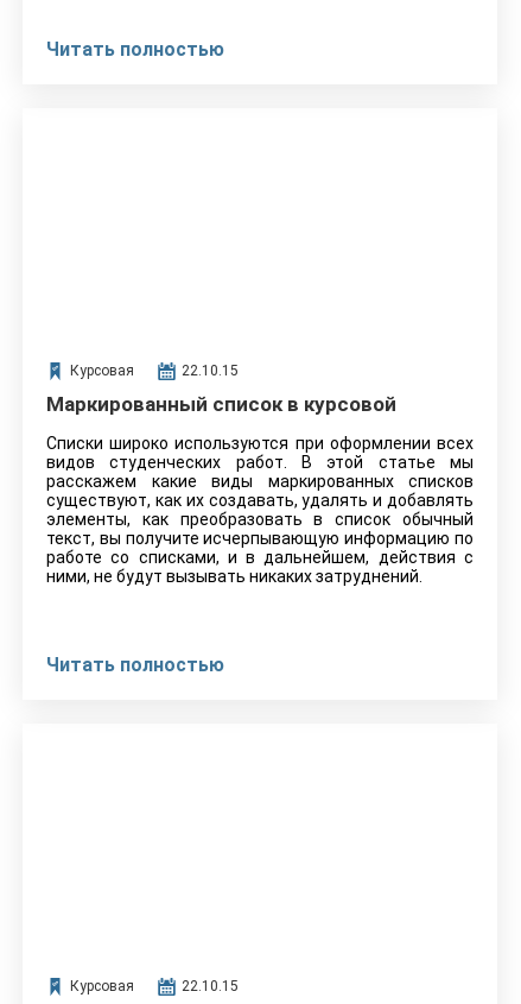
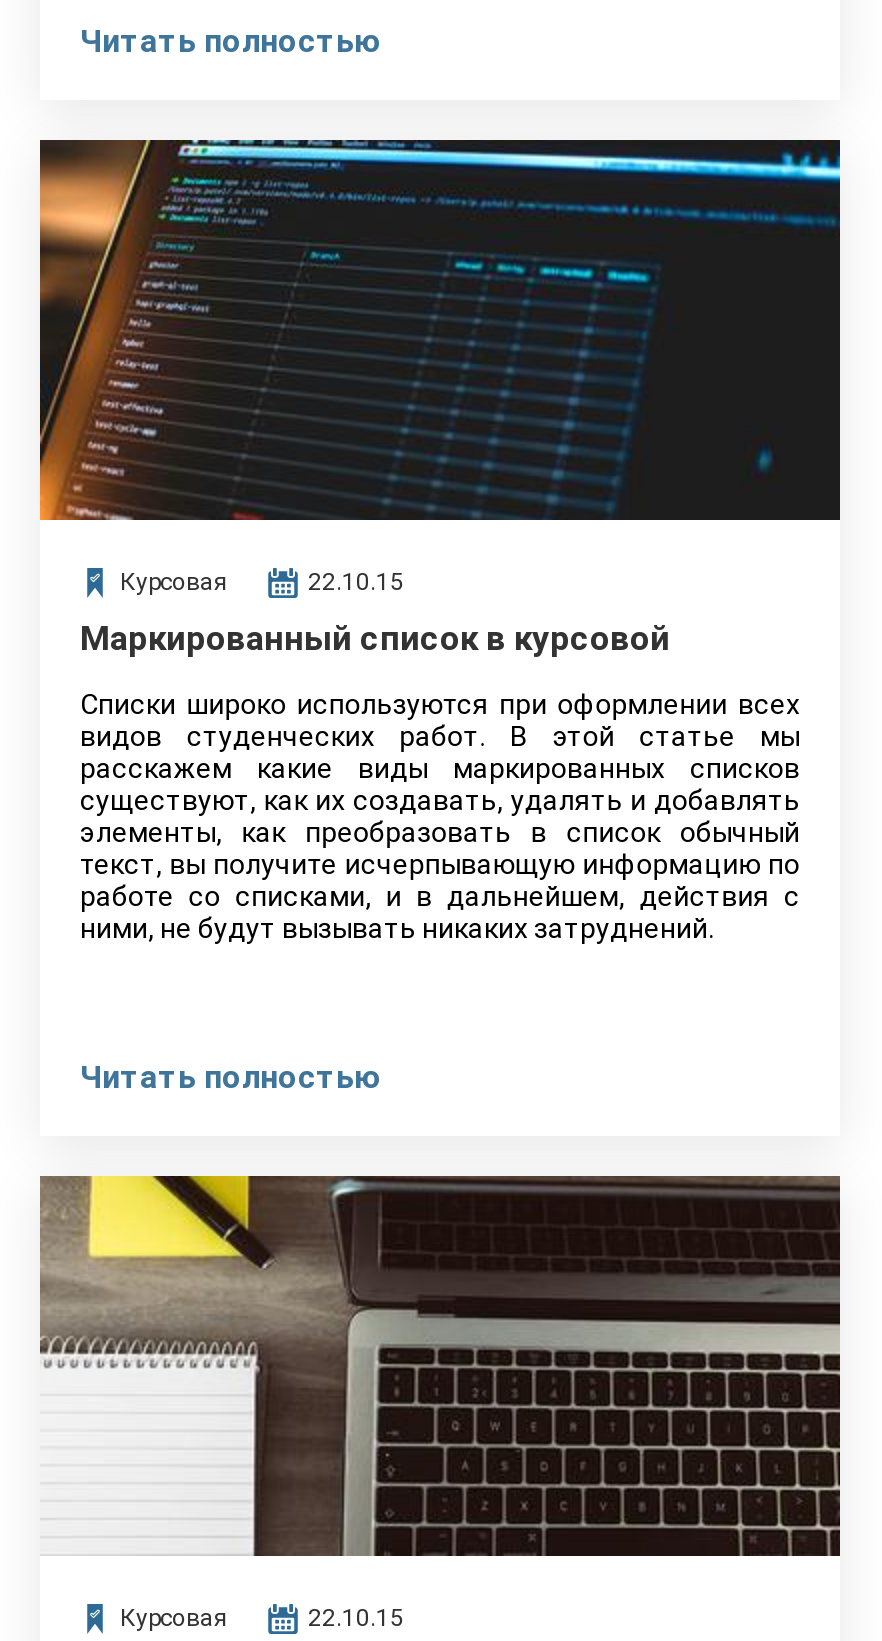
+ [image]

+ [image]
